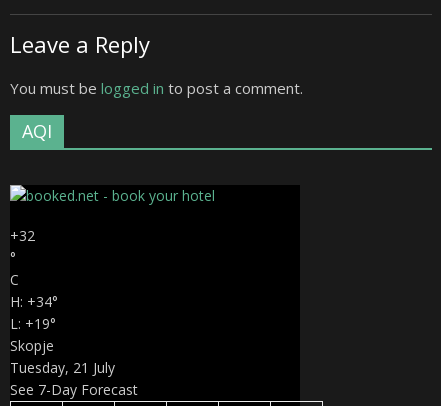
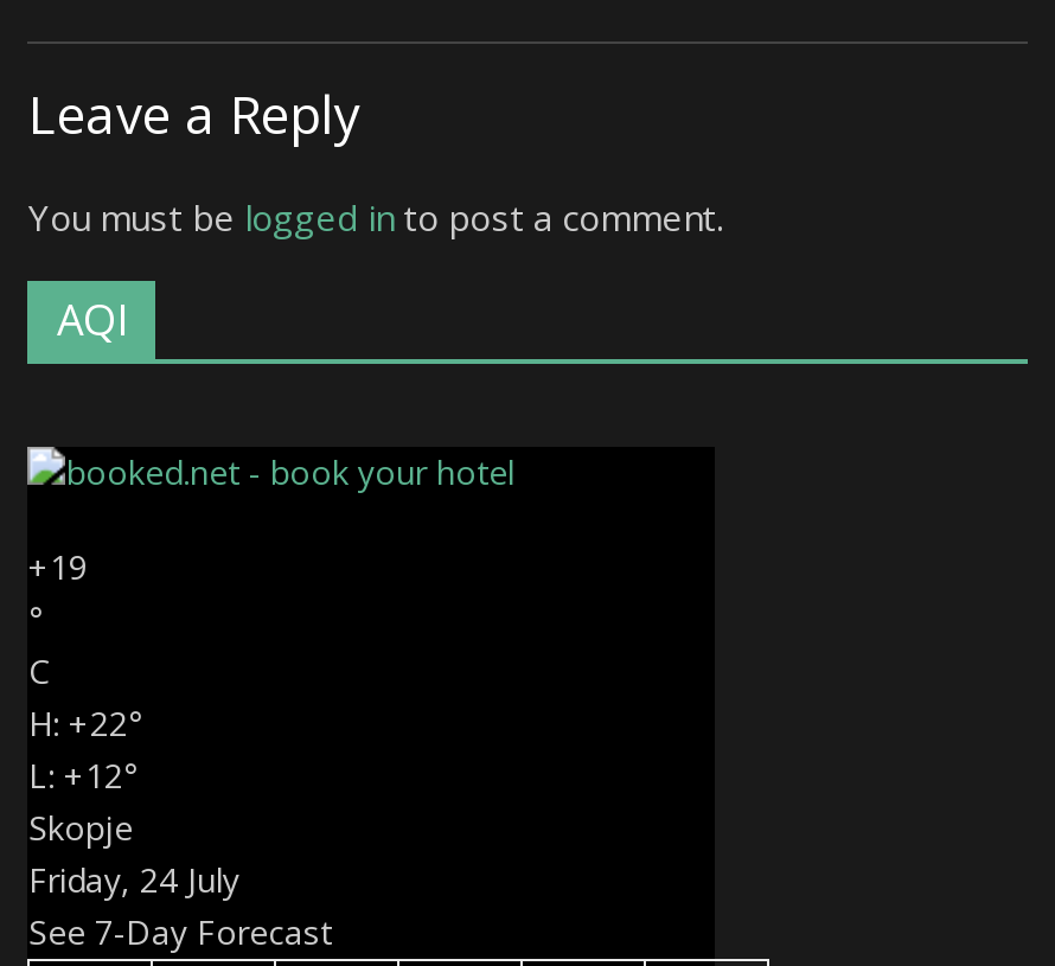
- + 32
+ + 19

- H: +34°
+ H: +22°

- L: + 19°
+ L: + 12°

- Tuesday, 21 July
+ Friday, 24 July
